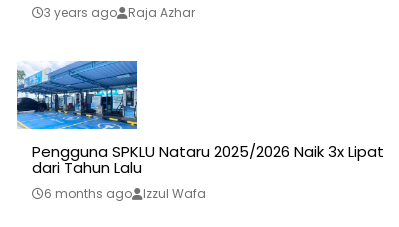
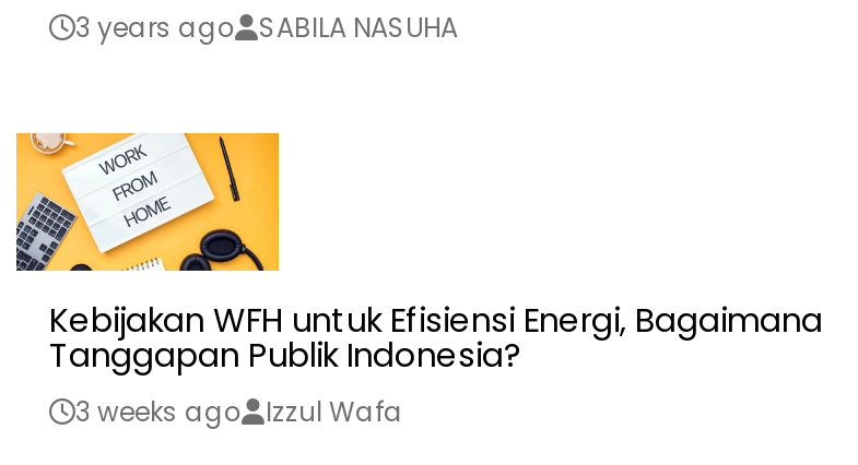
- Raja Azhar
+ SABILA NASUHA

- [image]
- Pengguna SPKLU Nataru 2025/2026 Naik 3x Lipat
- dari Tahun Lalu
- 6 months ago
+ [image]
+ Kebijakan WFH untuk Efisiensi Energi, Bagaimana
+ Tanggapan Publik Indonesia?
+ 3 weeks ago
